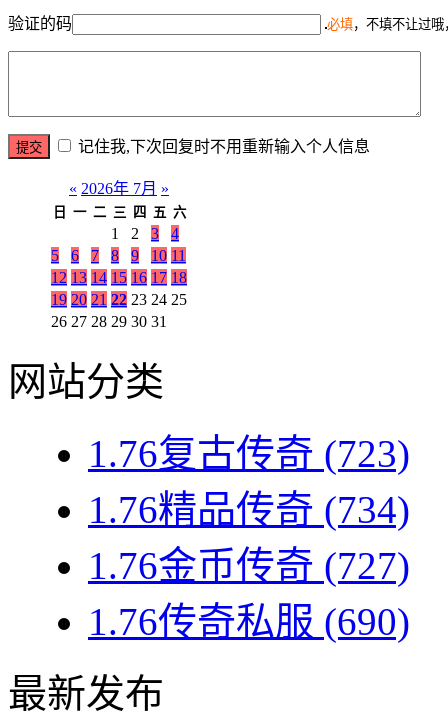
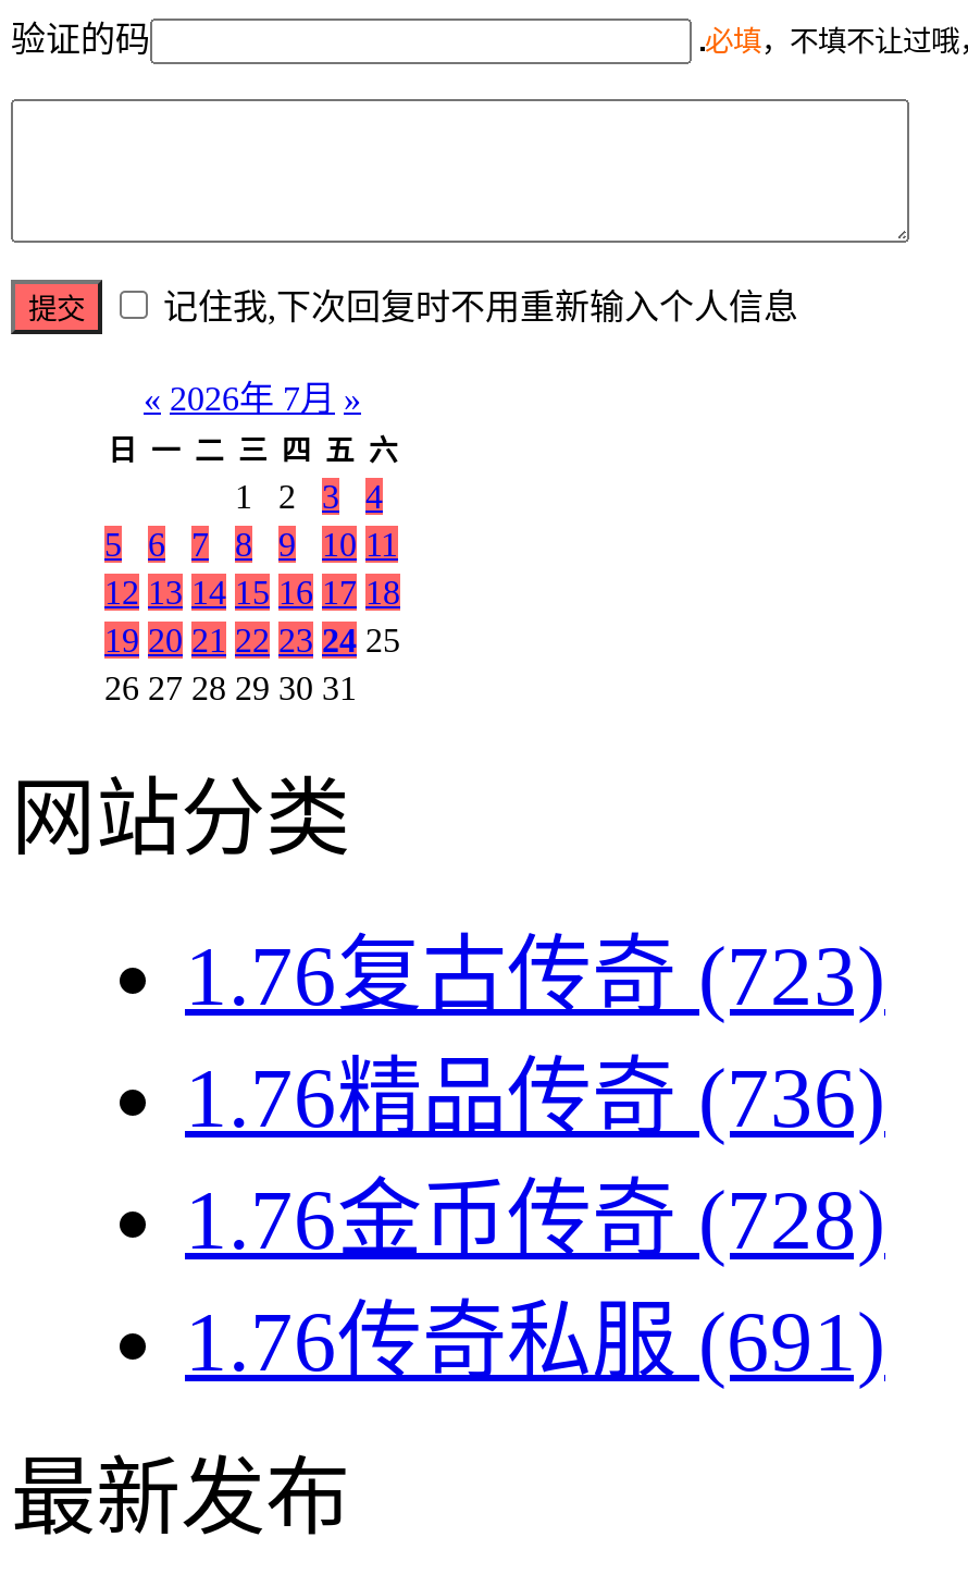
- 1.76精品传奇(734)
+ 1.76精品传奇(736)

- 1.76金币传奇(727)
+ 1.76金币传奇(728)

- 1.76传奇私服(690)
+ 1.76传奇私服(691)
